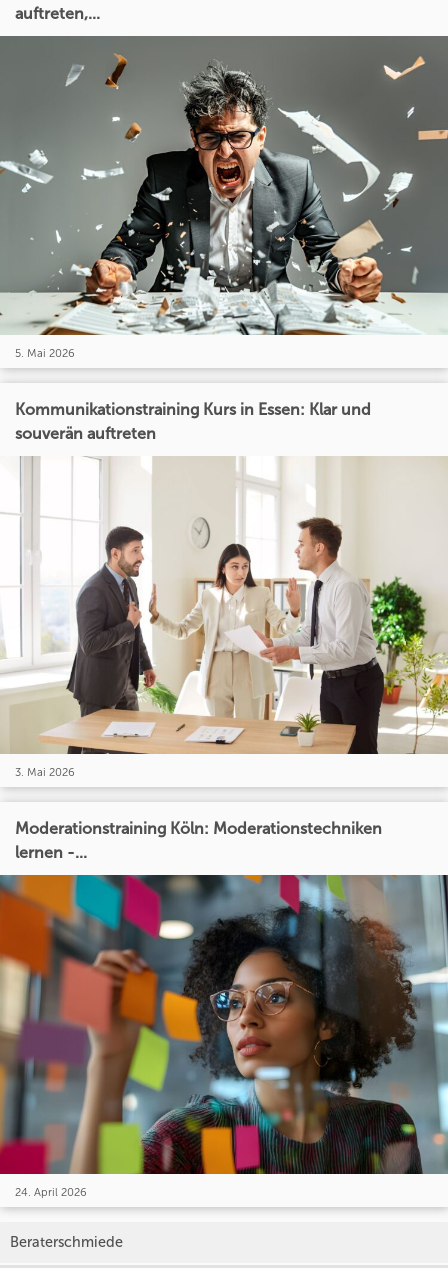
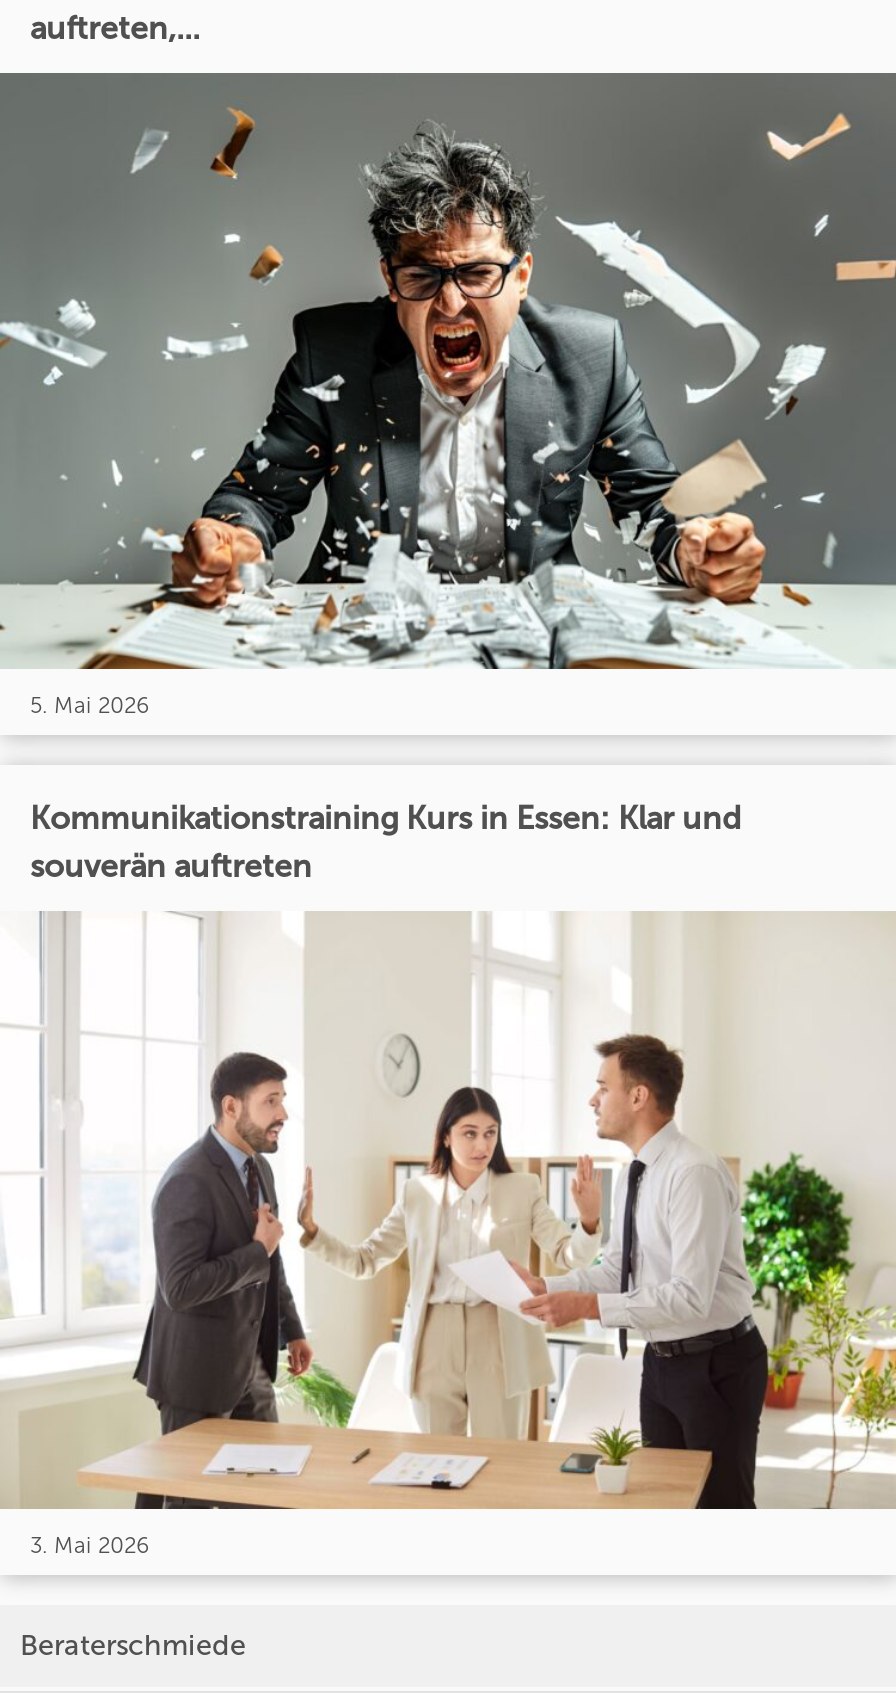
- Moderationstraining Köln: Moderationstechniken
- lernen -...

- [image]
- 24. April 2026
